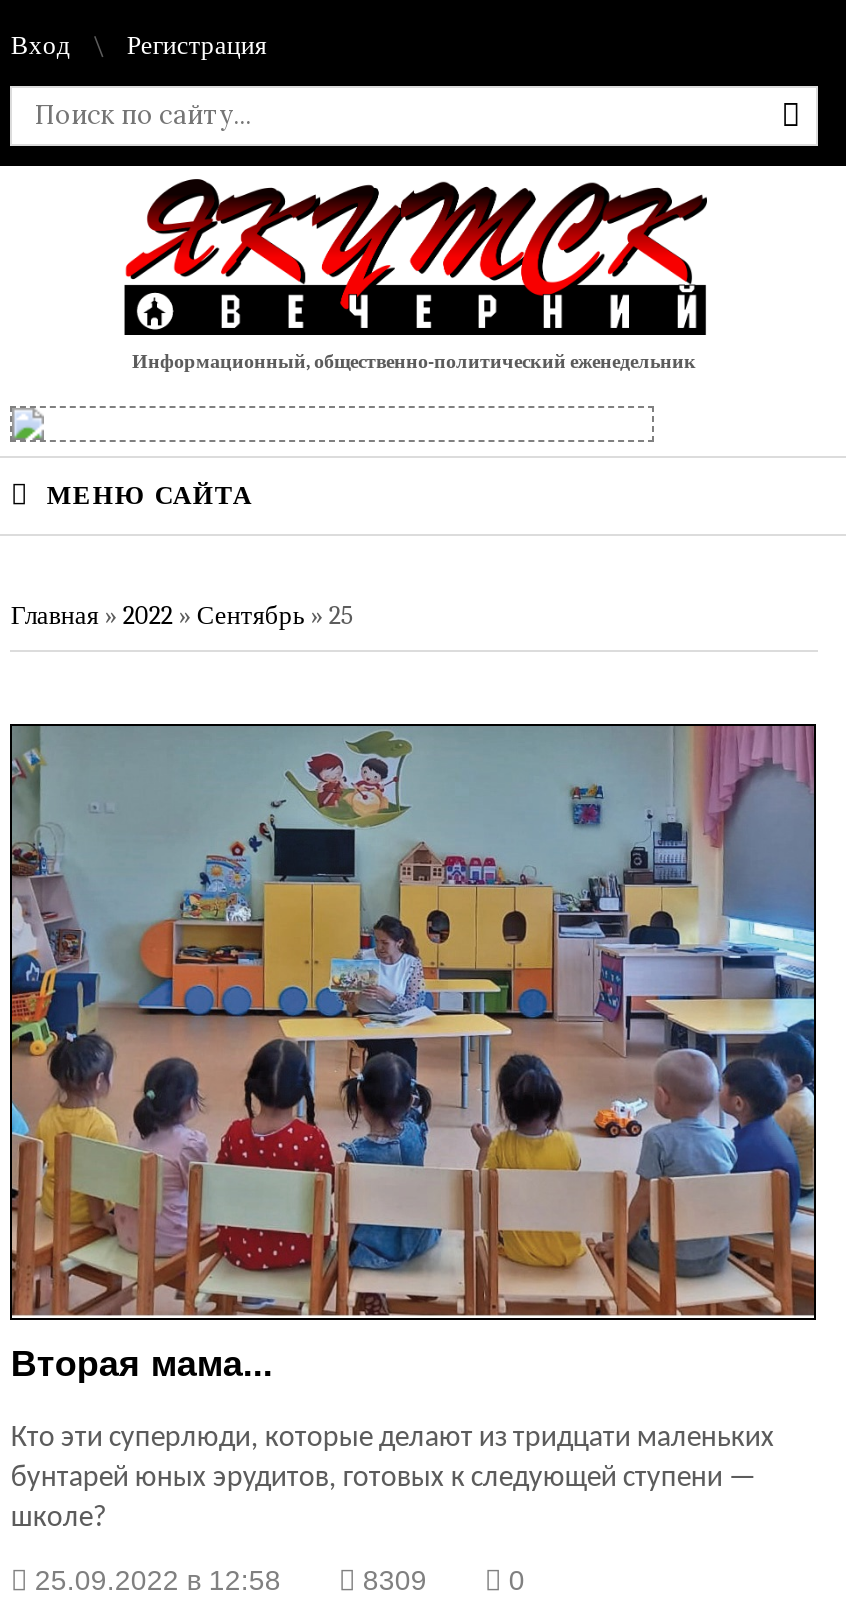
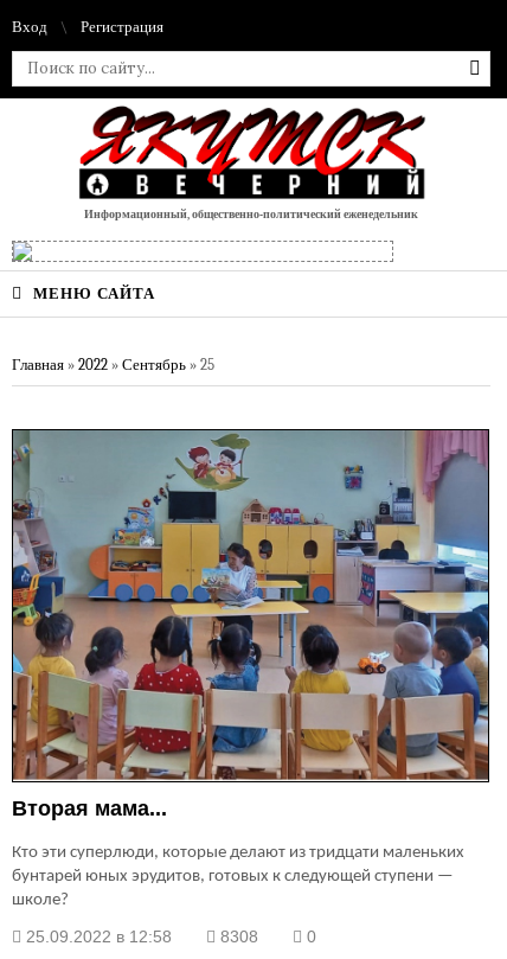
- 8309
+ 8308
